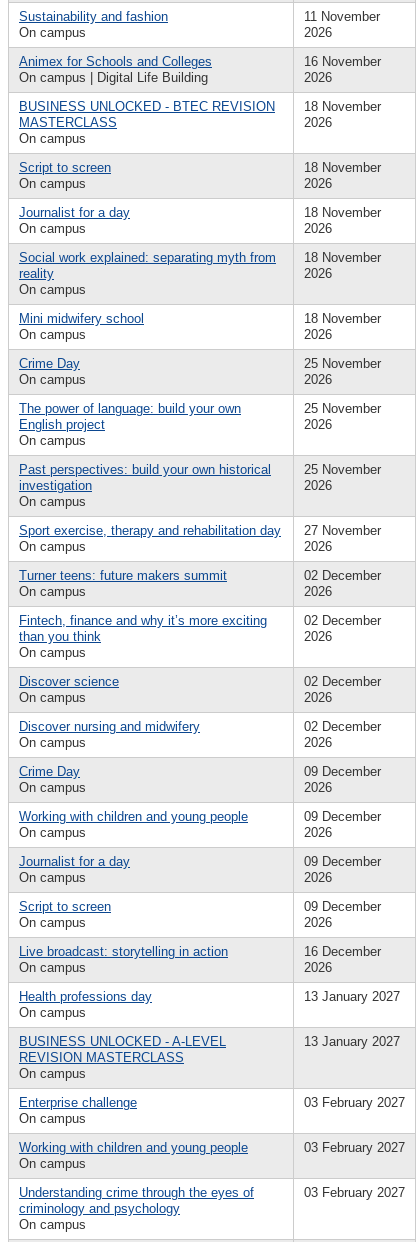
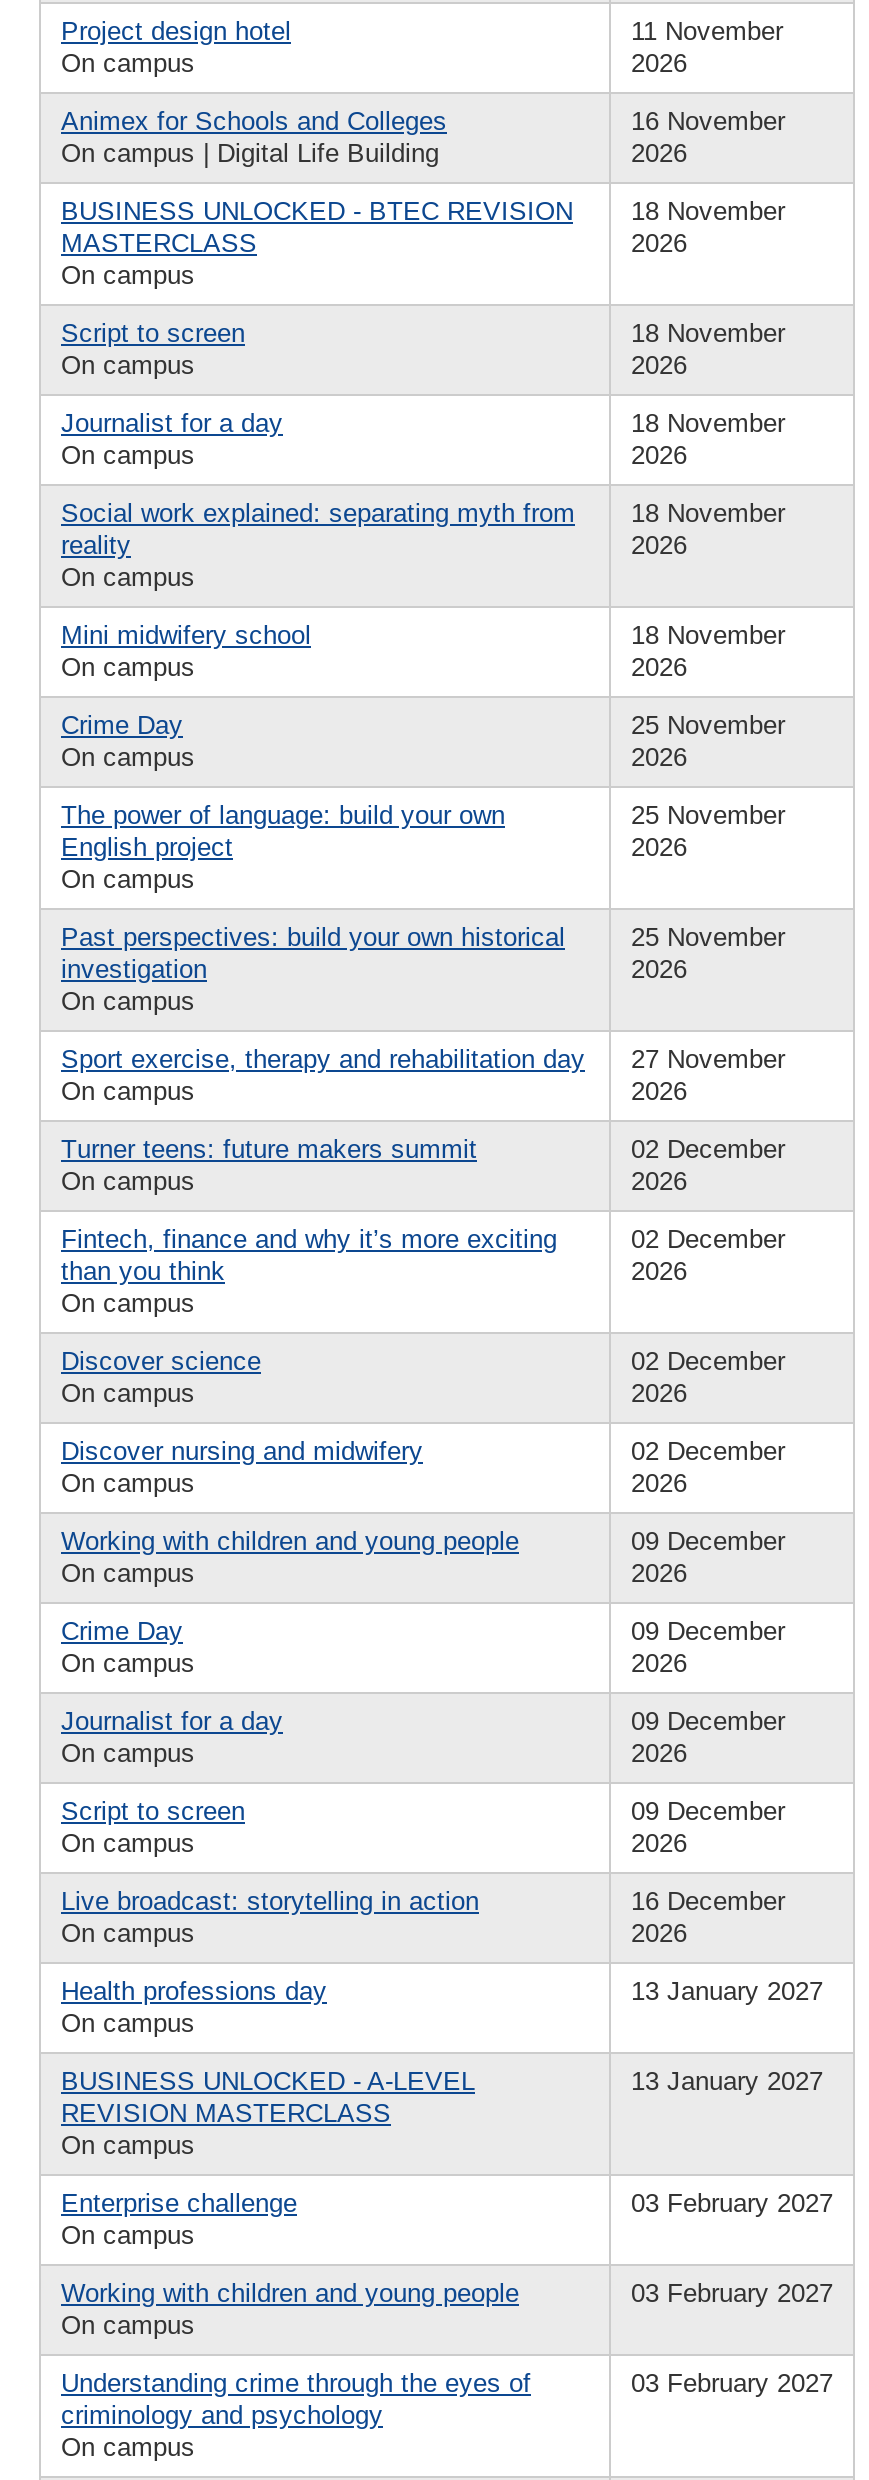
- Sustainability and fashion
+ Project design hotel

- Crime Day
+ Working with children and young people

- Working with children and young people
+ Crime Day
